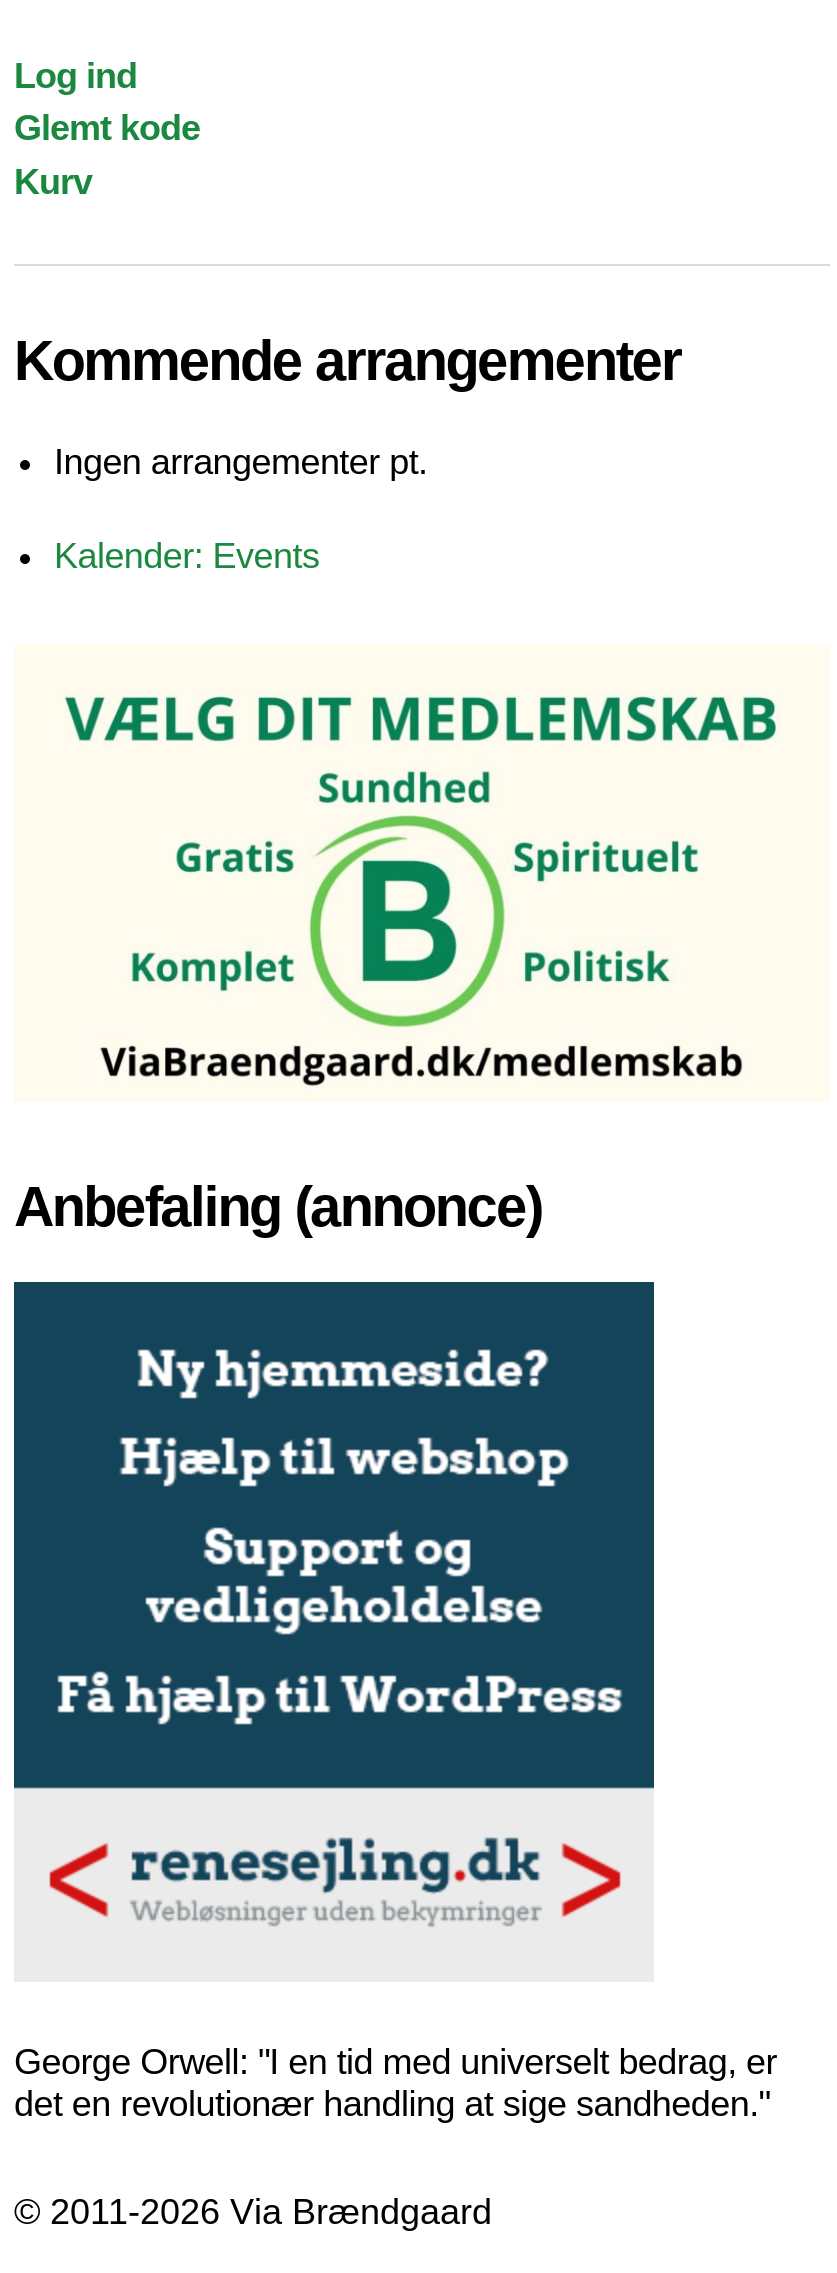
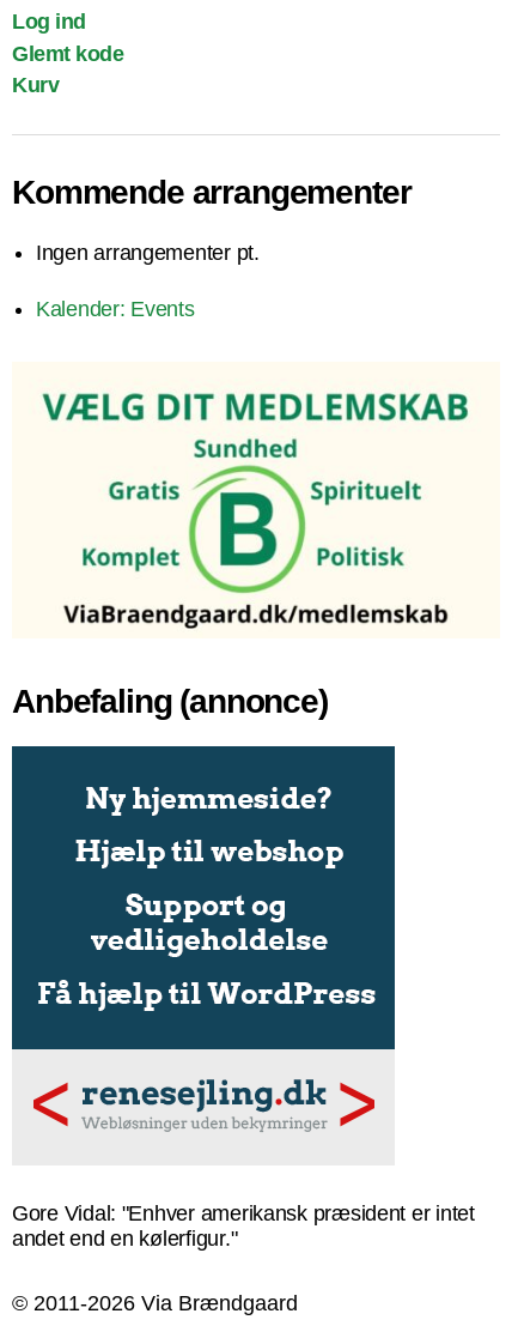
- George Orwell: "I en tid med universelt bedrag, er
- det en revolutionær handling at sige sandheden."
+ Gore Vidal: "Enhver amerikansk præsident er intet
+ andet end en kølerfigur."
